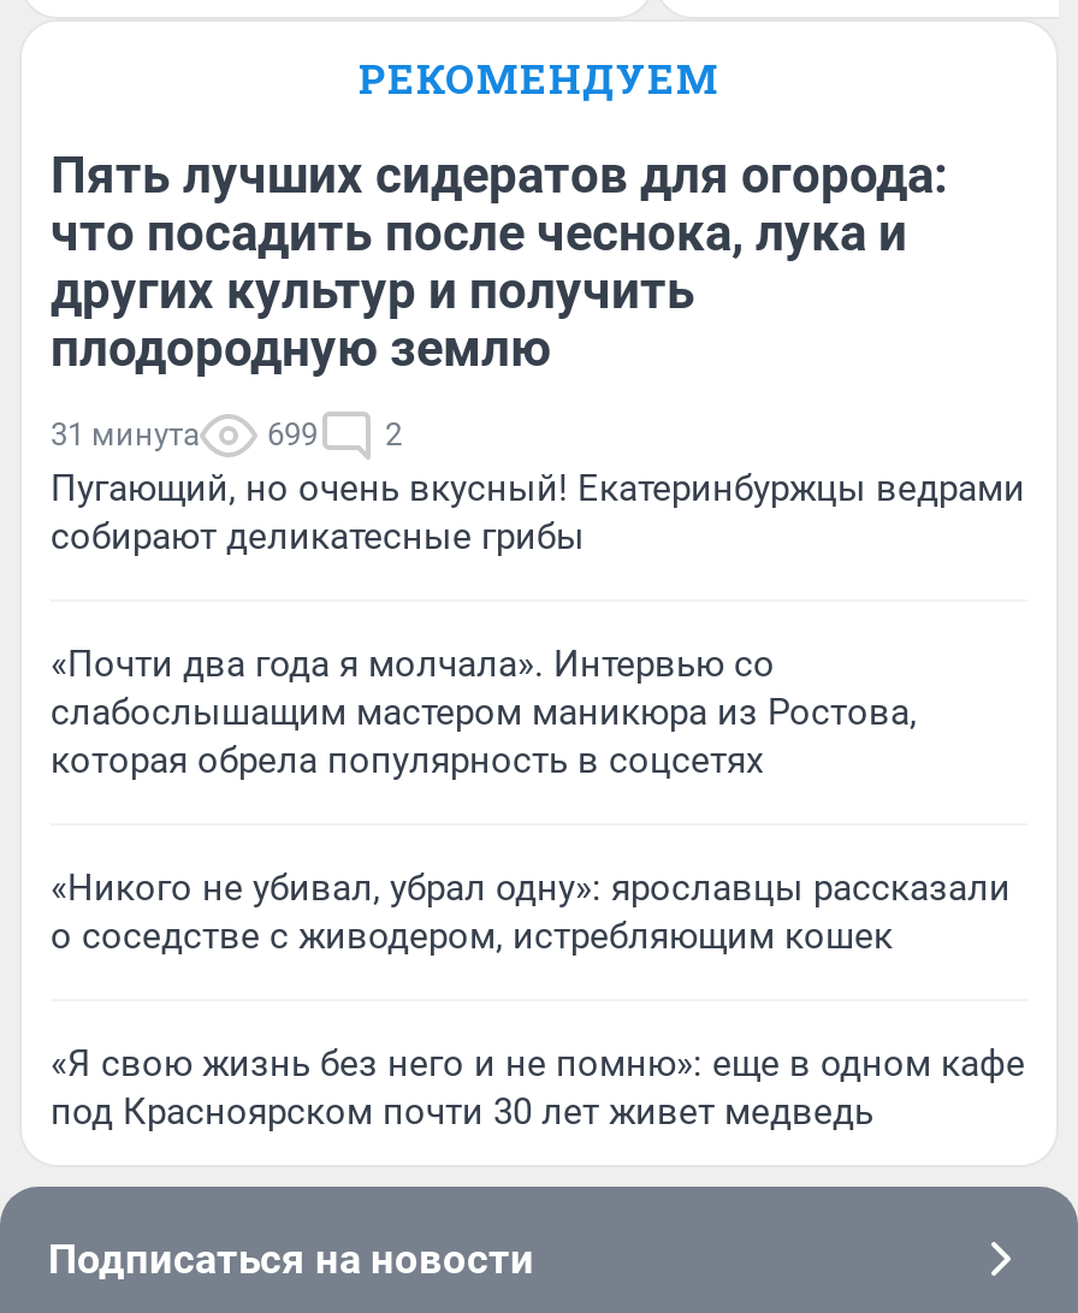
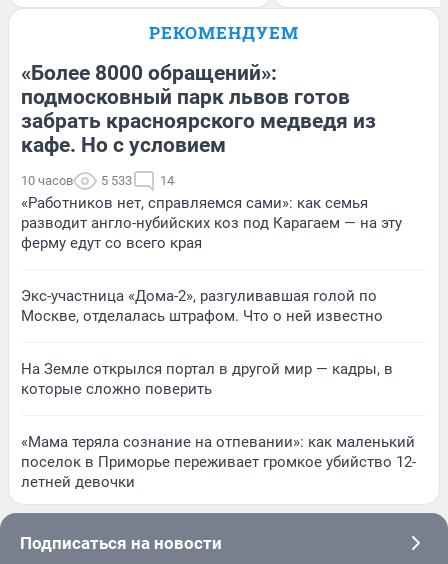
- Пять лучших сидератов для огорода:
- что посадить после чеснока, лука и
- других культур и получить
- плодородную землю
+ «Более 8000 обращений»:
+ подмосковный парк львов готов
+ забрать красноярского медведя из
+ кафе. Но с условием

- 31 минута
- 699
- 2
- Пугающий, но очень вкусный! Екатеринбуржцы ведрами
- собирают деликатесные грибы
+ 10 часов
+ 5 533
+ 14
+ «Работников нет, справляемся сами»: как семья
+ разводит англо-нубийских коз под Карагаем — на эту
+ ферму едут со всего края

- «Почти два года я молчала». Интервью со
- слабослышащим мастером маникюра из Ростова,
- которая обрела популярность в соцсетях
+ Экс-участница «Дома-2», разгуливавшая голой по
+ Москве, отделалась штрафом. Что о ней известно

- «Никого не убивал, убрал одну»: ярославцы рассказали
- о соседстве с живодером, истребляющим кошек
+ На Земле открылся портал в другой мир — кадры, в
+ которые сложно поверить

- «Я свою жизнь без него и не помню»: еще в одном кафе
- под Красноярском почти 30 лет живет медведь
+ «Мама теряла сознание на отпевании»: как маленький
+ поселок в Приморье переживает громкое убийство 12-
+ летней девочки
